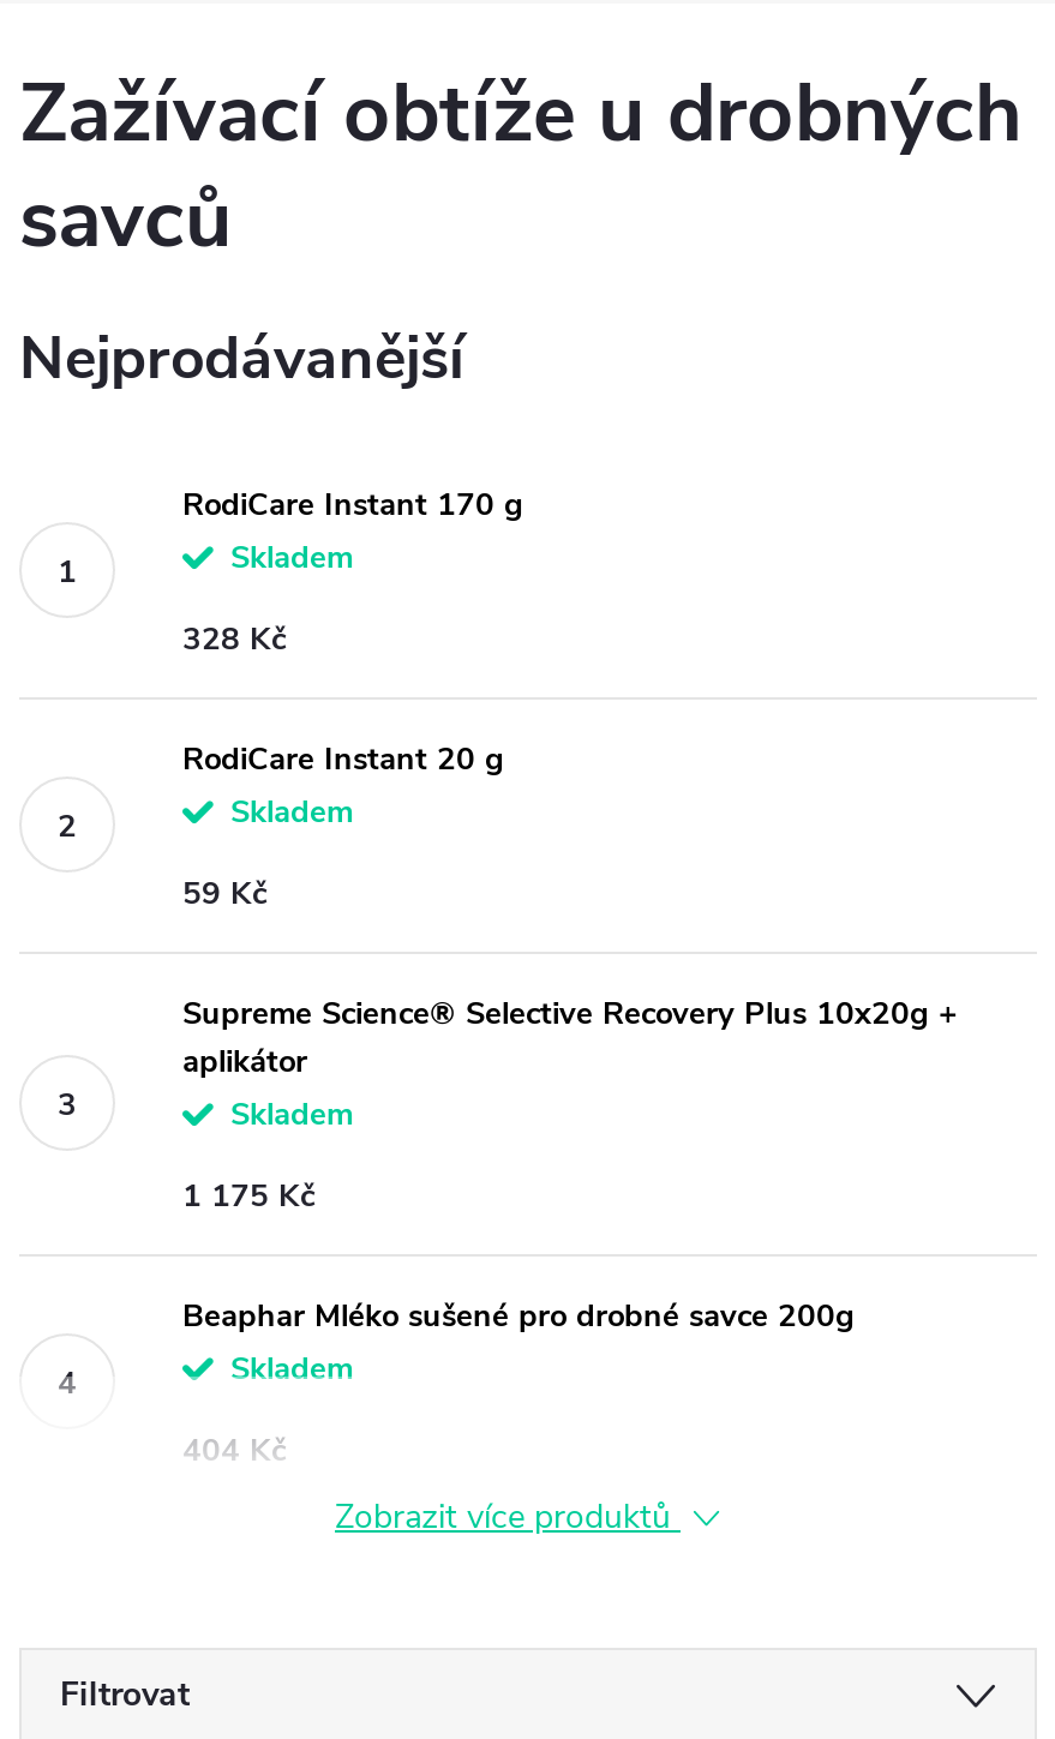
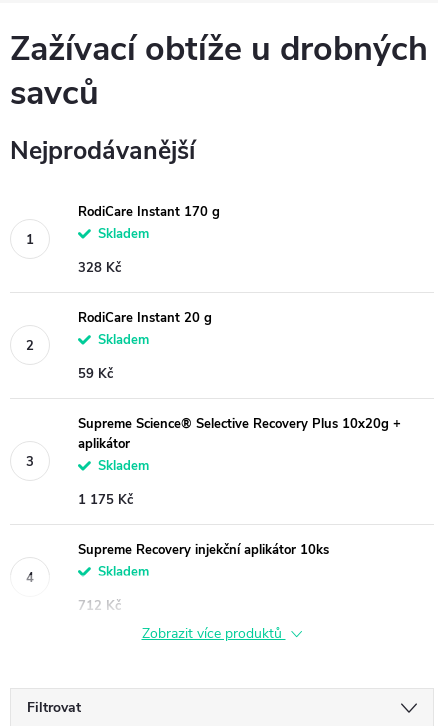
- Beaphar Mléko sušené pro drobné savce 200g
+ Supreme Recovery injekční aplikátor 10ks

- 404 Kč
+ 712 Kč
